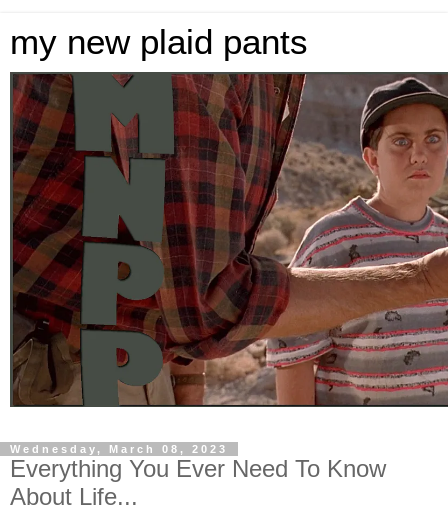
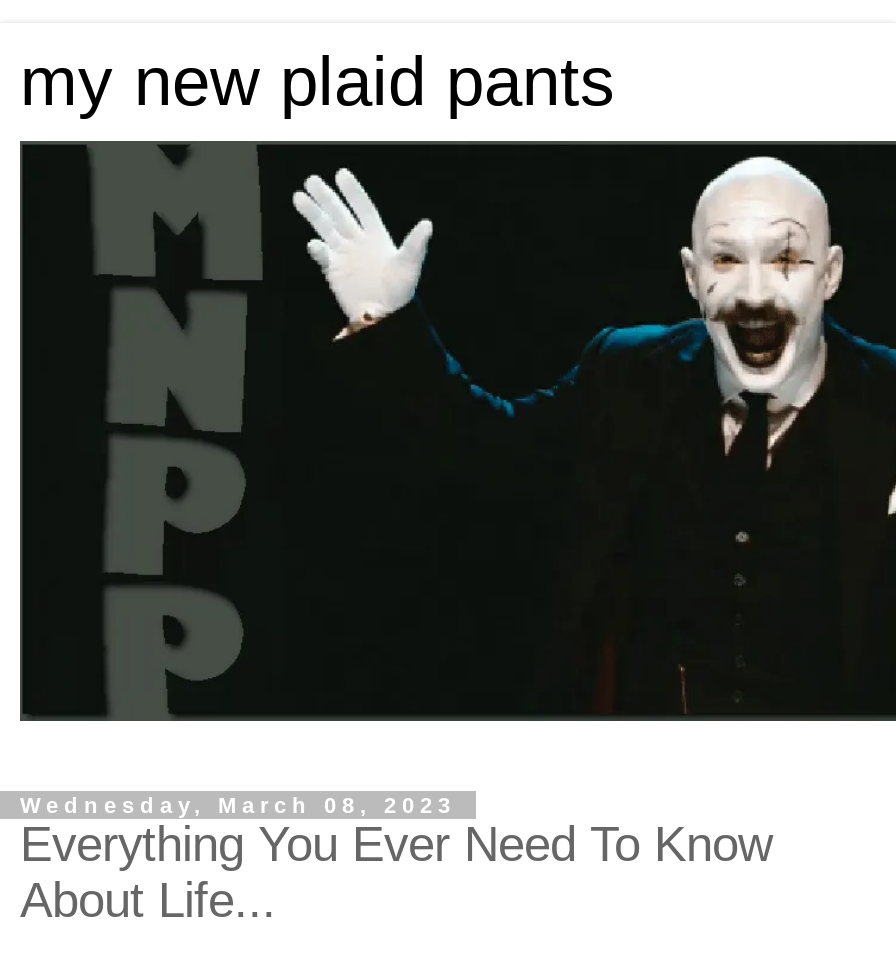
- [image]
+ [image]
